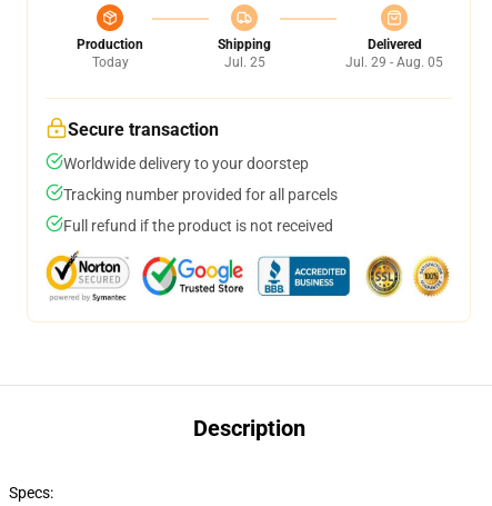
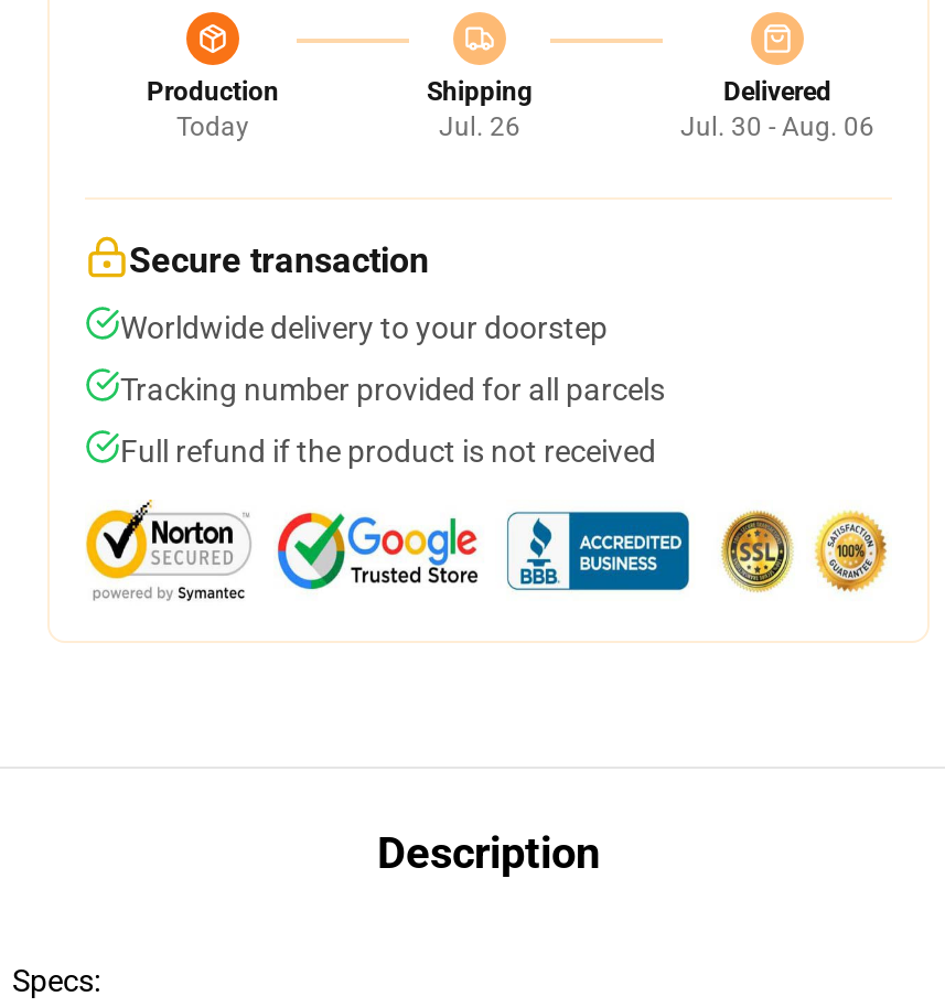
- Jul. 25
+ Jul. 26

- Jul. 29 - Aug. 05
+ Jul. 30 - Aug. 06
